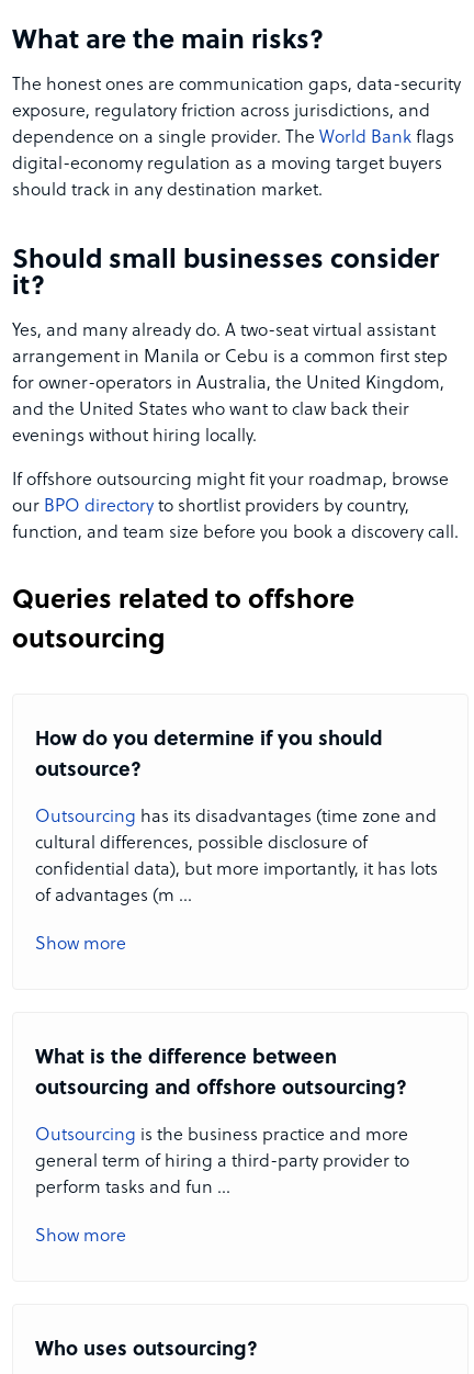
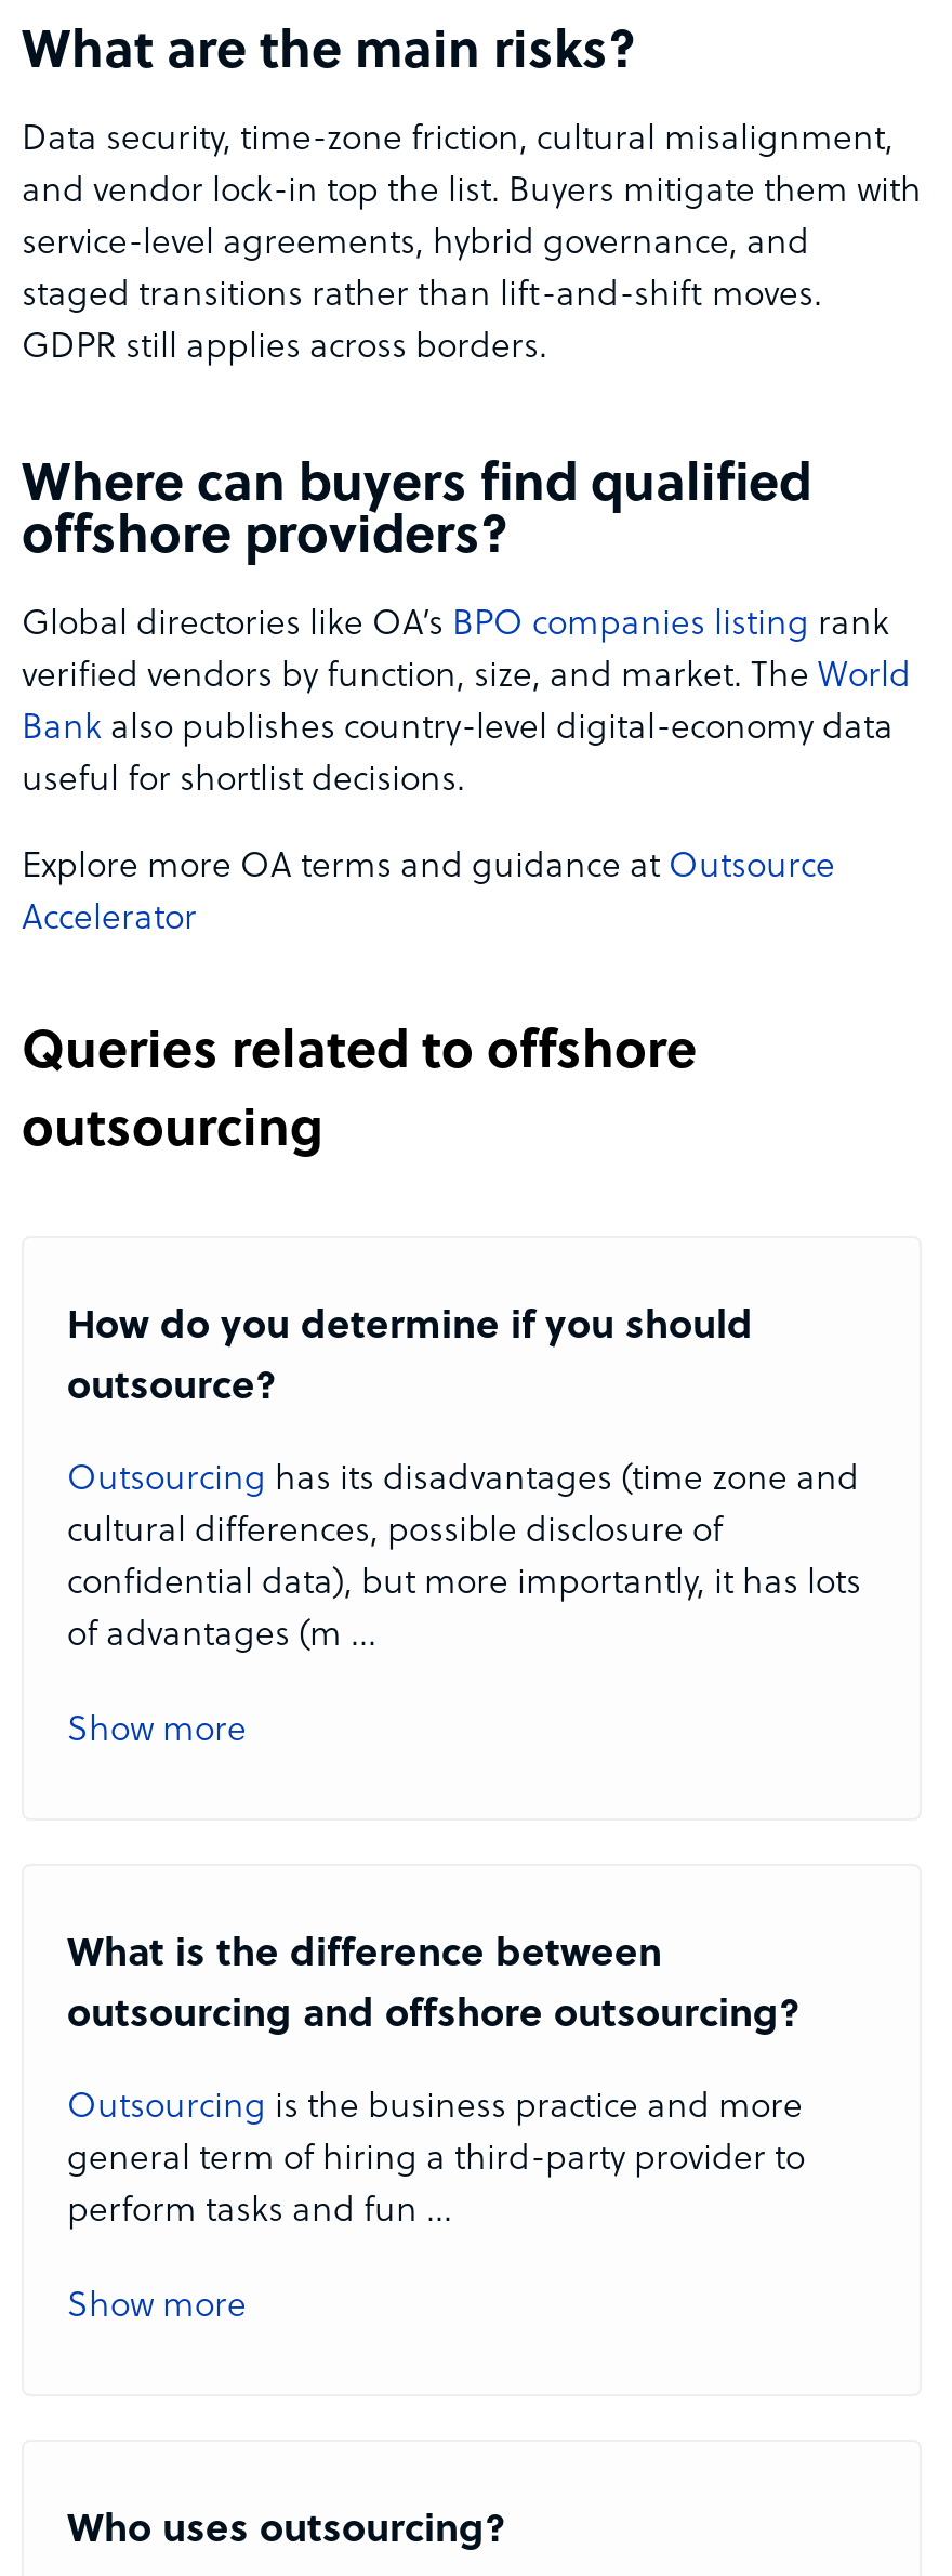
- The honest ones are communication gaps, data-security
- exposure, regulatory friction across jurisdictions, and
- dependence on a single provider. The World Bank flags
- digital-economy regulation as a moving target buyers
- should track in any destination market.
+ Data security, time-zone friction, cultural misalignment,
+ and vendor lock-in top the list. Buyers mitigate them with
+ service-level agreements, hybrid governance, and
+ staged transitions rather than lift-and-shift moves.
+ GDPR still applies across borders.

- Should small businesses consider
- it?
+ Where can buyers find qualified
+ offshore providers?

- Yes, and many already do. A two-seat virtual assistant
- arrangement in Manila or Cebu is a common first step
- for owner-operators in Australia, the United Kingdom,
- and the United States who want to claw back their
- evenings without hiring locally.
+ Global directories like OA’s BPO companies listing rank
+ verified vendors by function, size, and market. The World
+ Bank also publishes country-level digital-economy data
+ useful for shortlist decisions.

- If offshore outsourcing might fit your roadmap, browse
- our BPO directory to shortlist providers by country,
- function, and team size before you book a discovery call.
+ Explore more OA terms and guidance at Outsource
+ Accelerator
